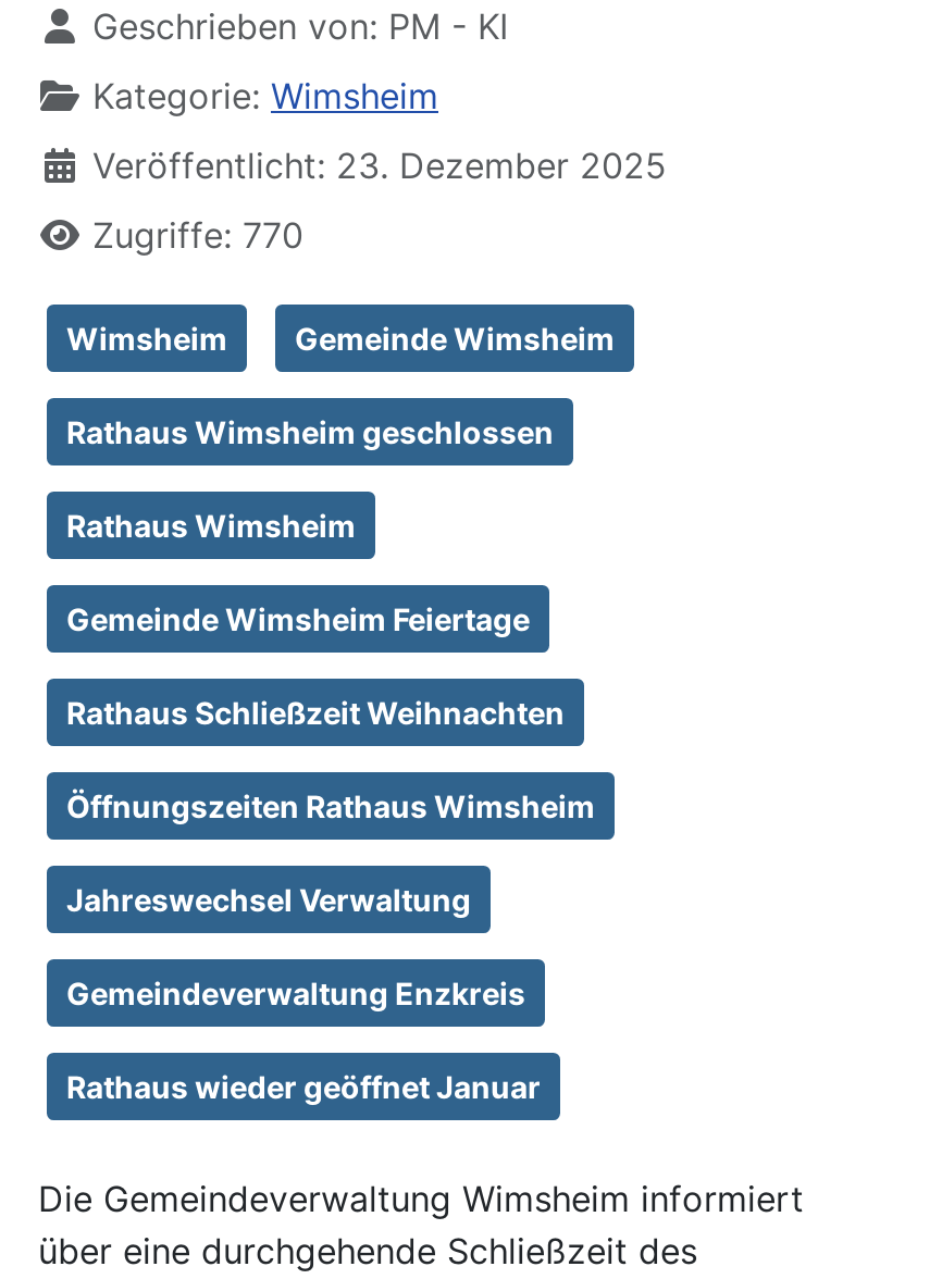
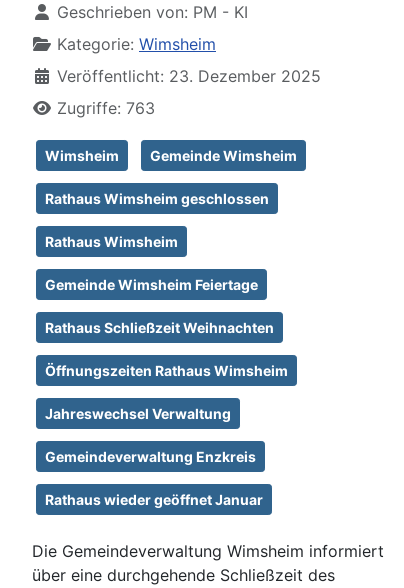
- Zugriffe: 770
+ Zugriffe: 763
